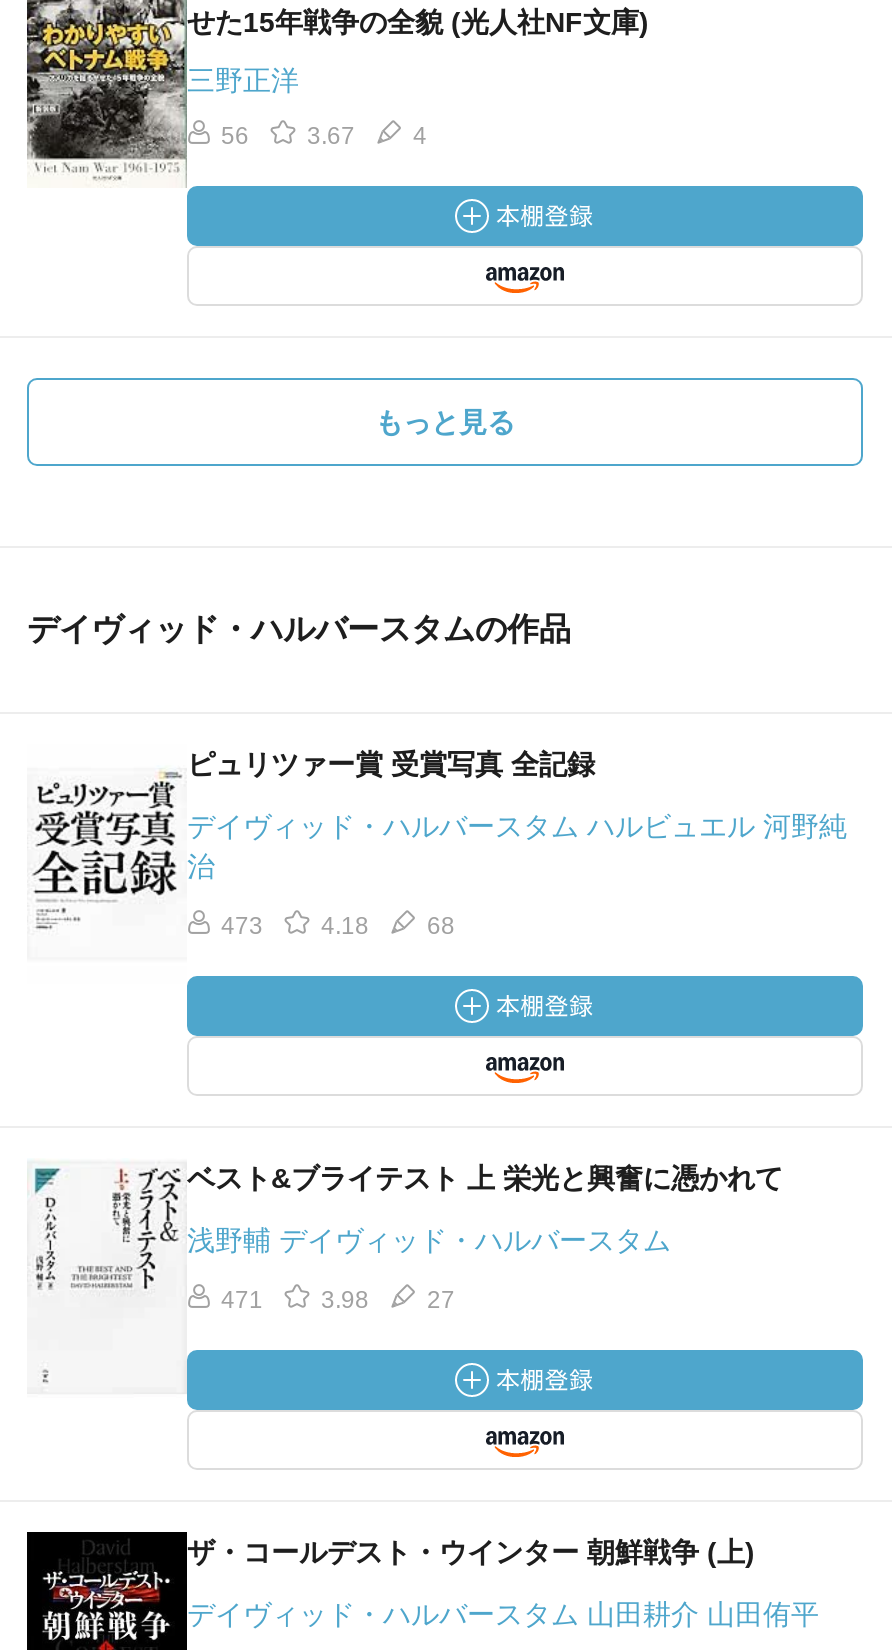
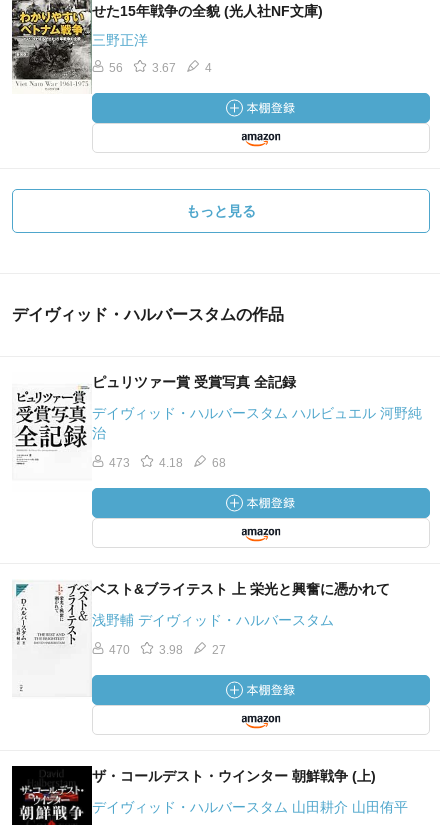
- 471
+ 470
